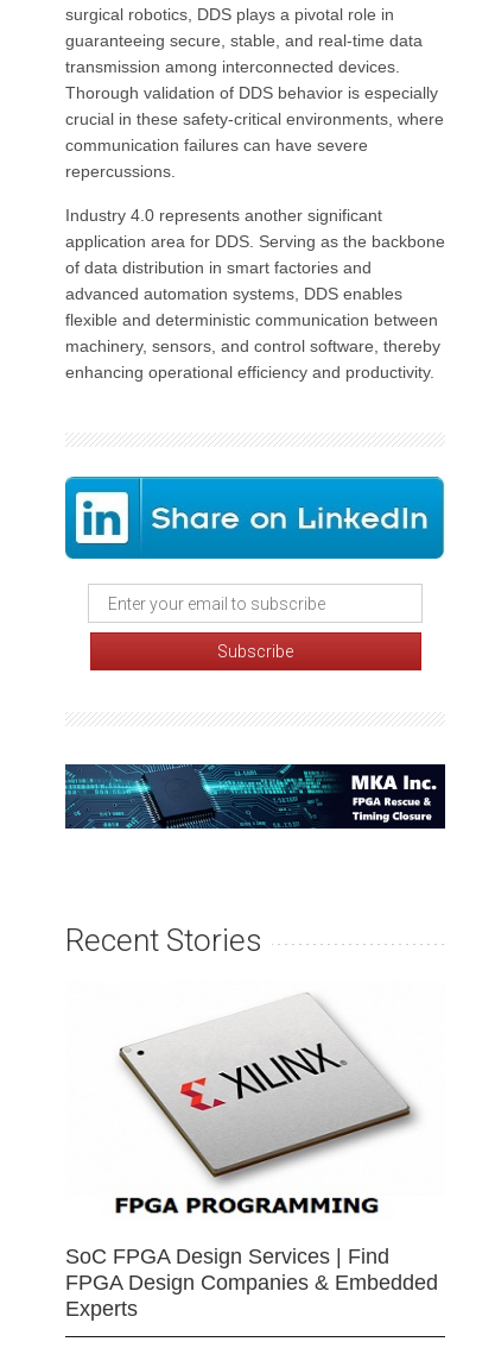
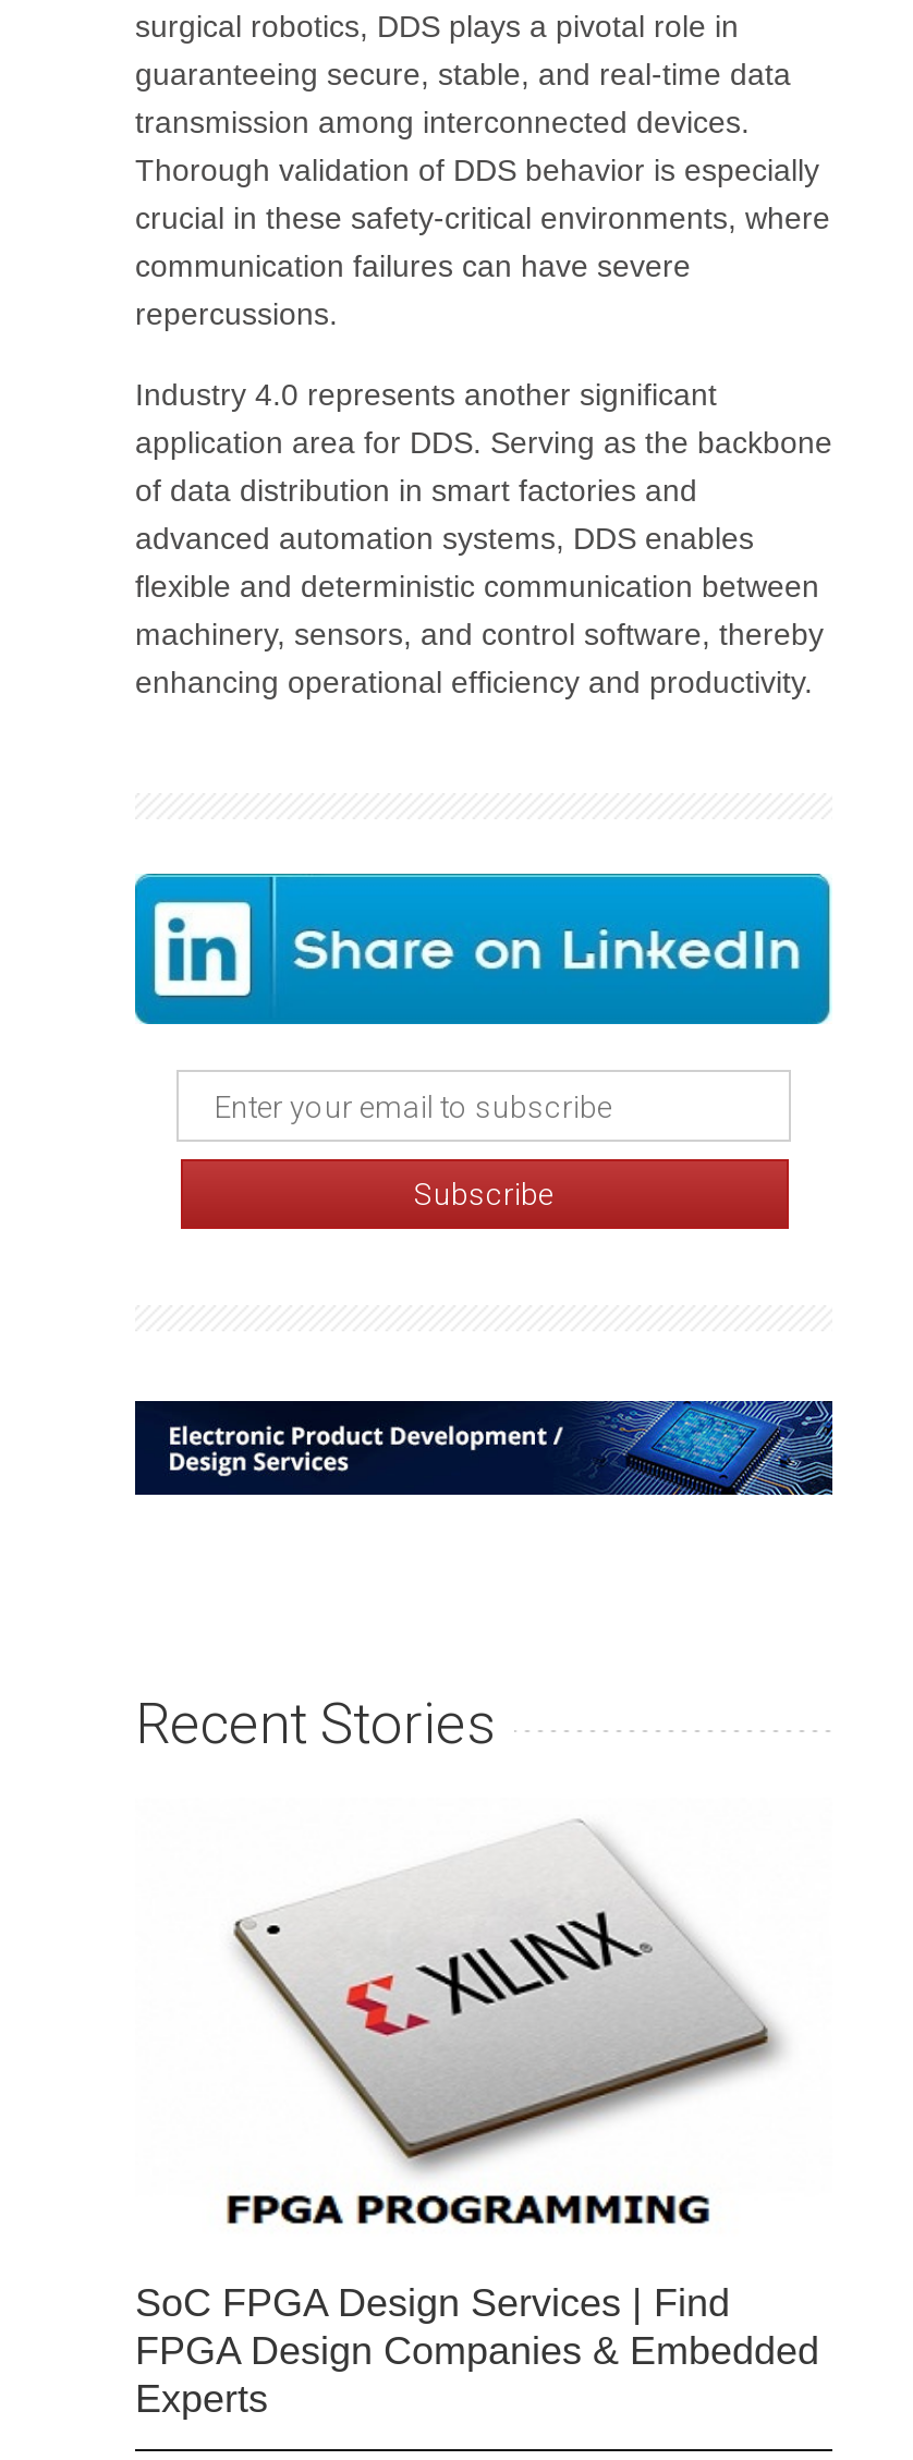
- [image]
+ [image]
